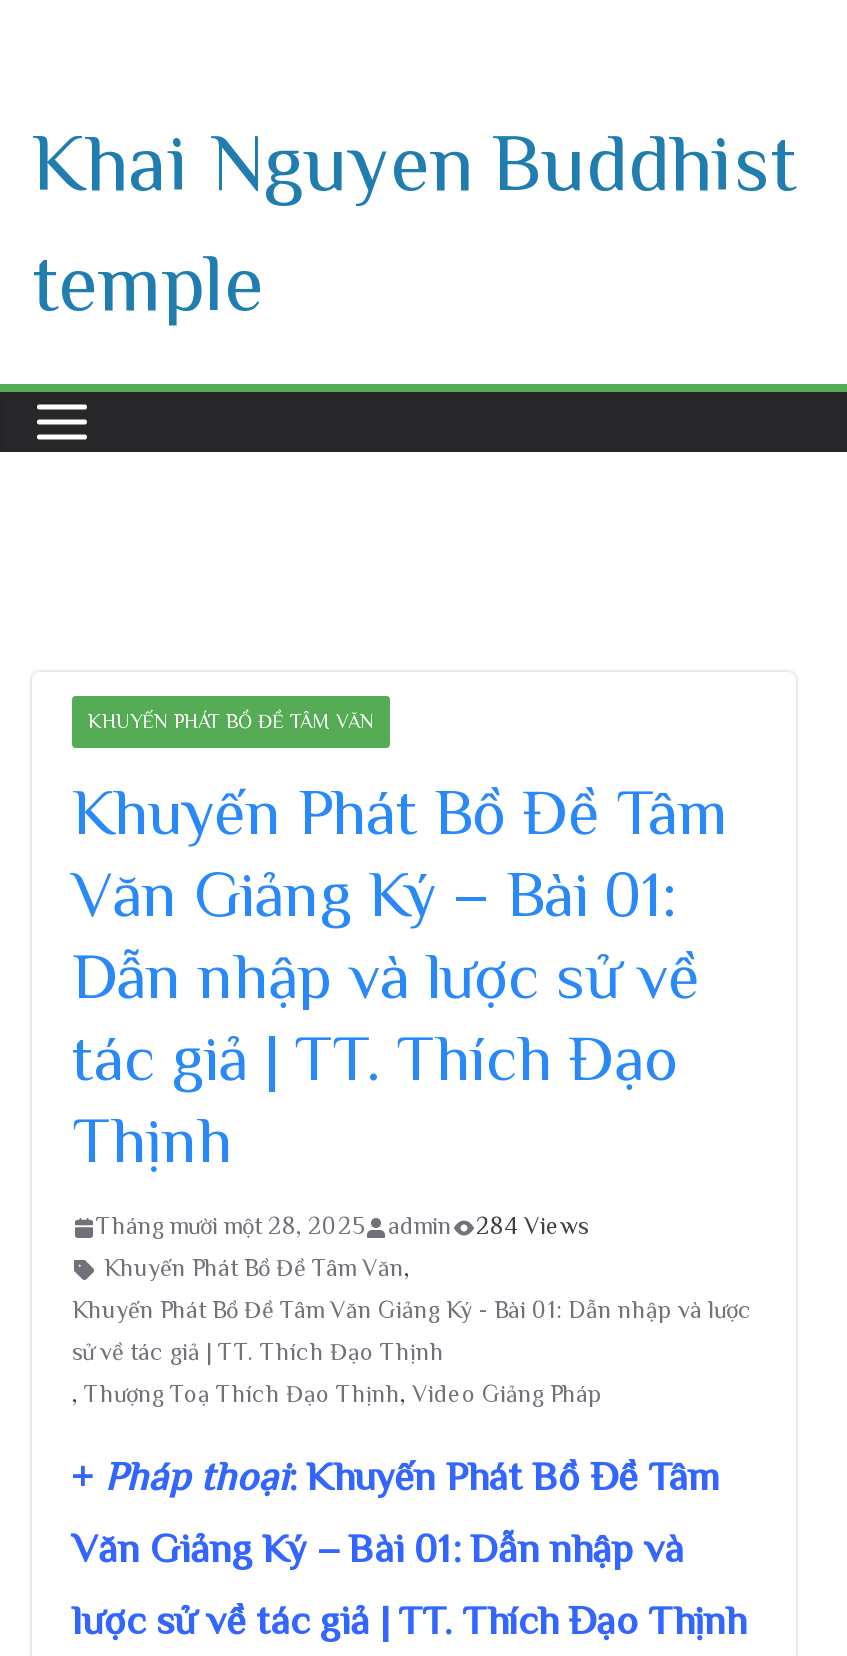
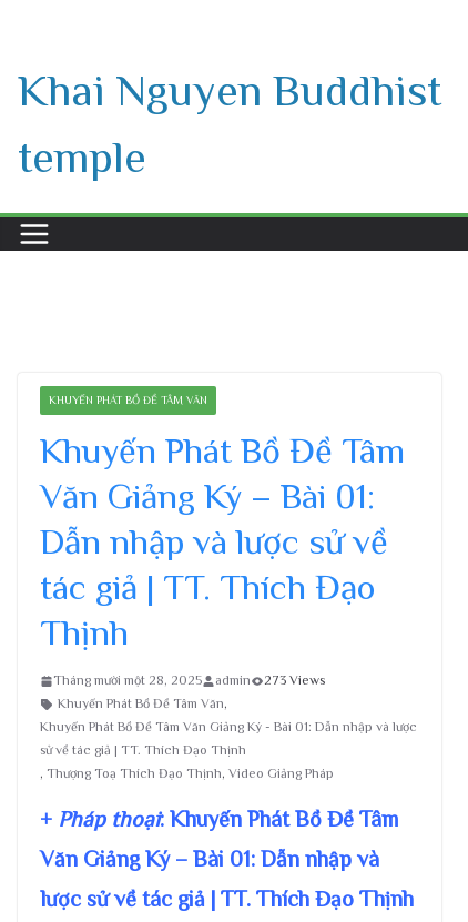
- Tháng mười một 28, 2025 admin 284 Views
+ Tháng mười một 28, 2025 admin 273 Views
